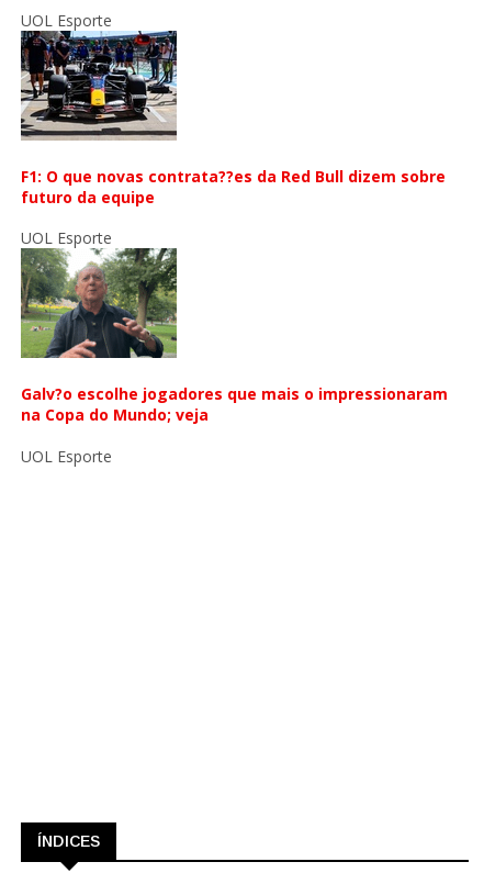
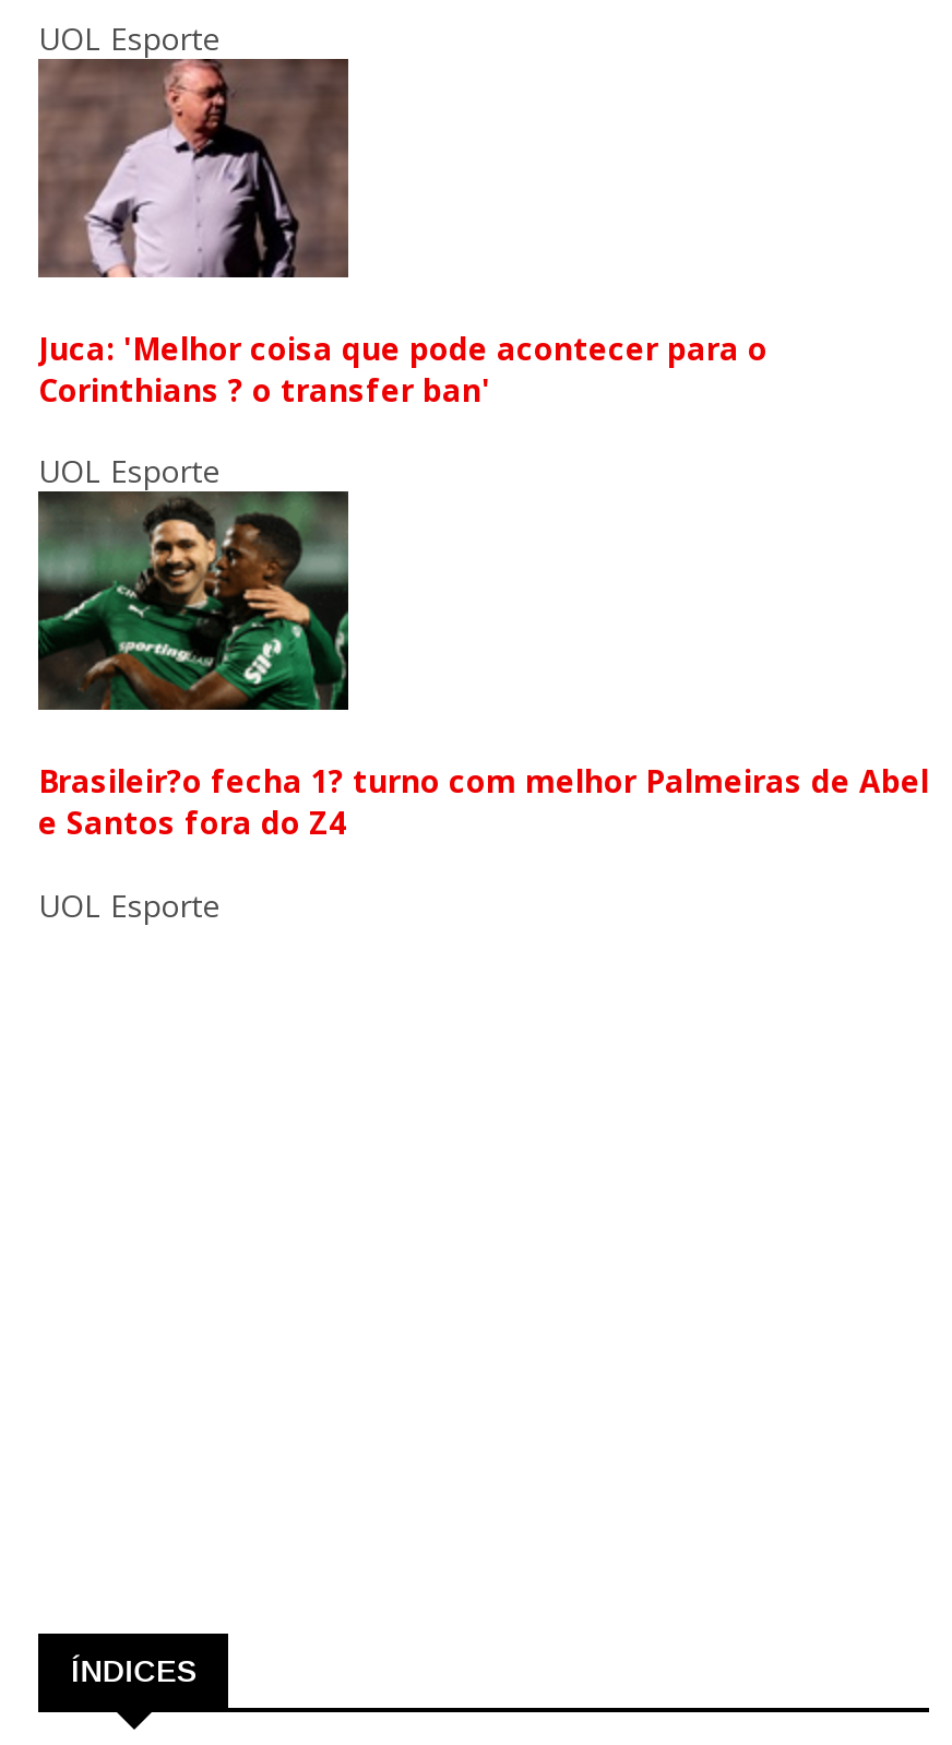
- [image]
- F1: O que novas contrata??es da Red Bull dizem sobre
- futuro da equipe
+ [image]
+ Juca: 'Melhor coisa que pode acontecer para o
+ Corinthians ? o transfer ban'

- [image]
- Galv?o escolhe jogadores que mais o impressionaram
- na Copa do Mundo; veja
+ [image]
+ Brasileir?o fecha 1? turno com melhor Palmeiras de Abel
+ e Santos fora do Z4
